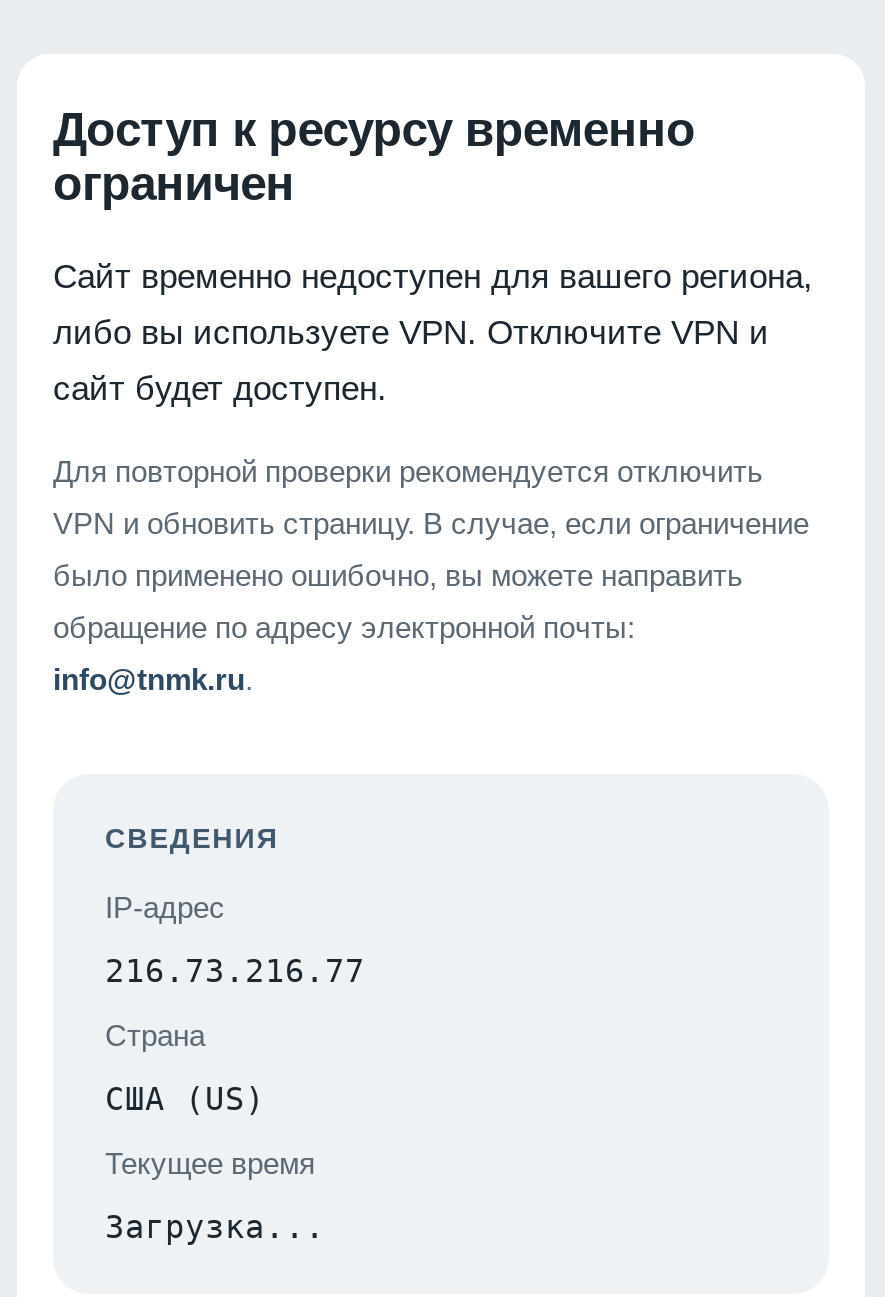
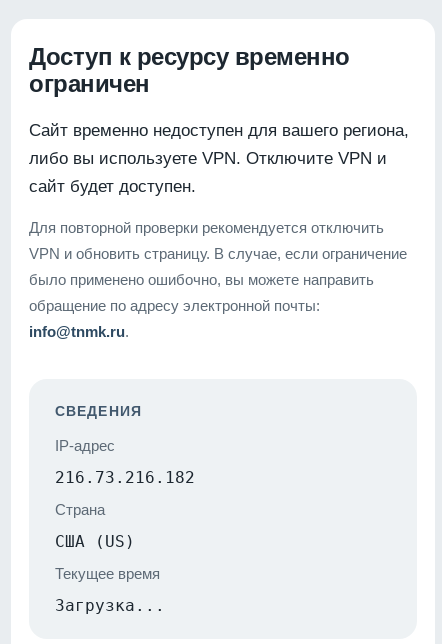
- 216.73.216.77
+ 216.73.216.182
